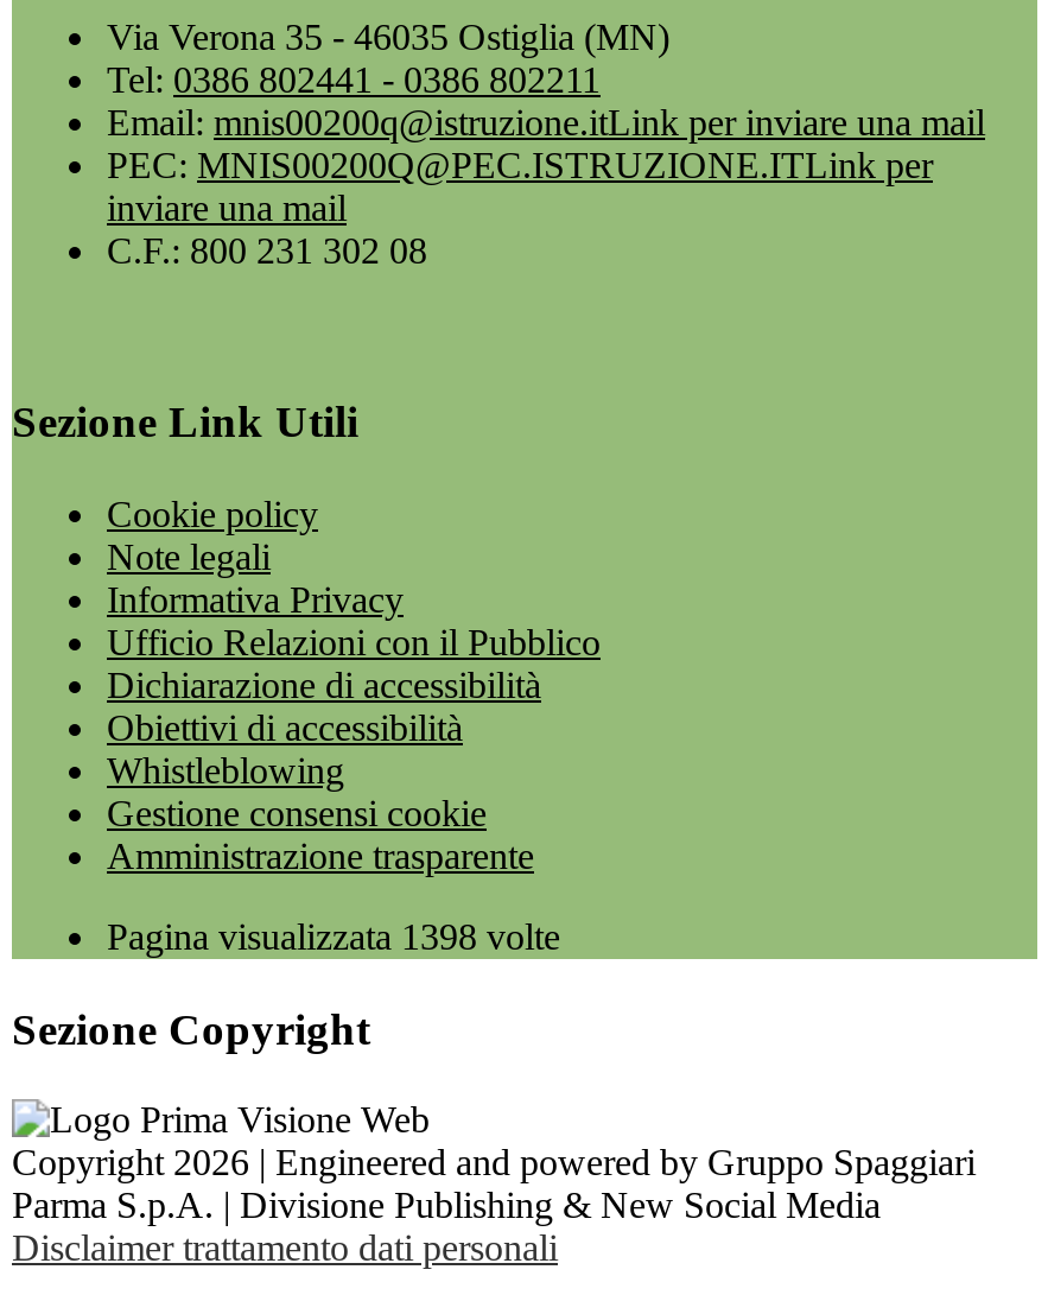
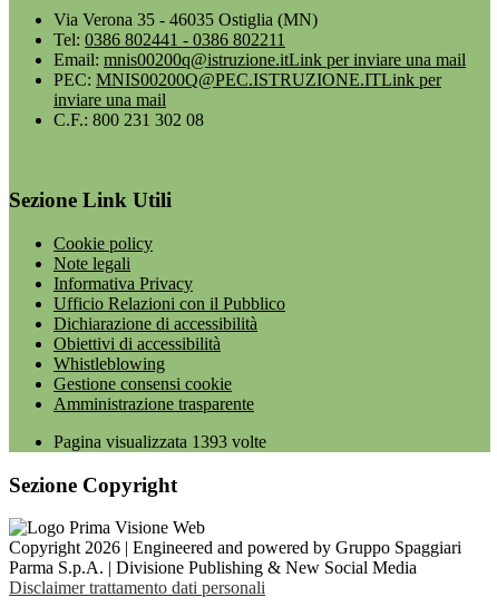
- Pagina visualizzata 1398 volte
+ Pagina visualizzata 1393 volte
